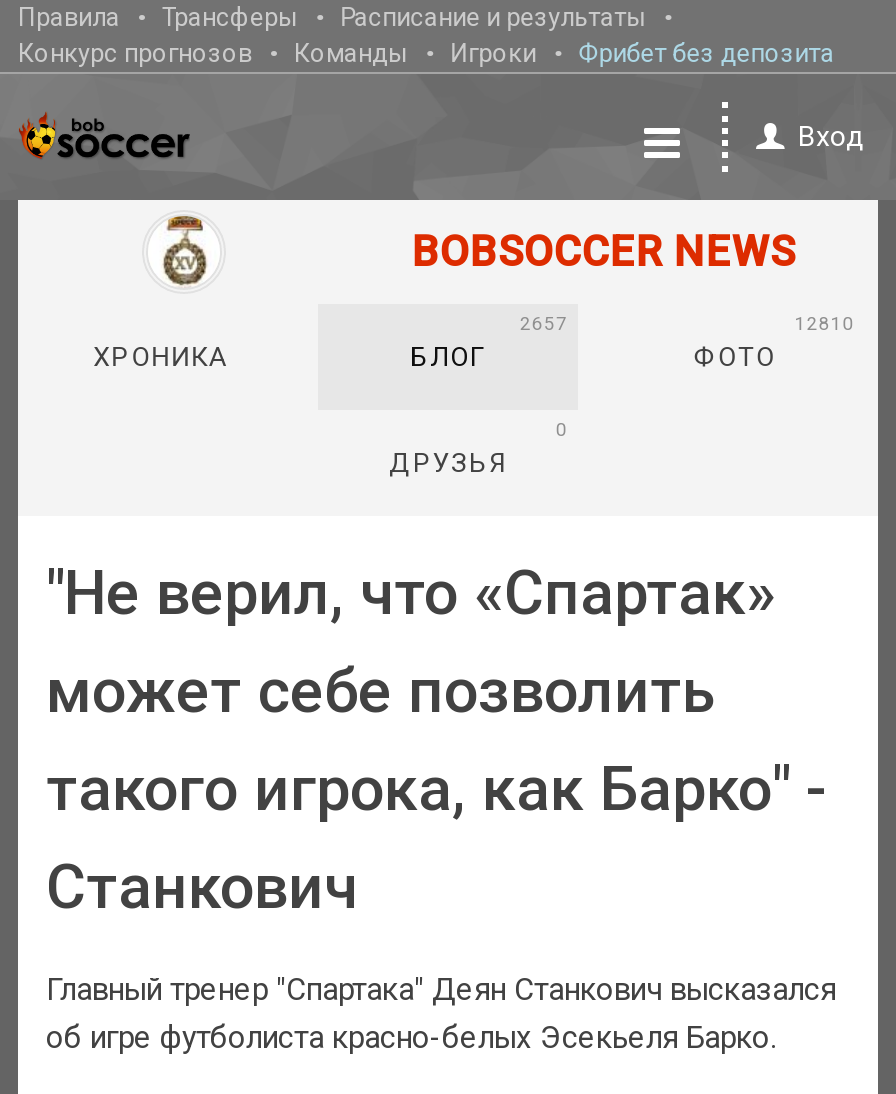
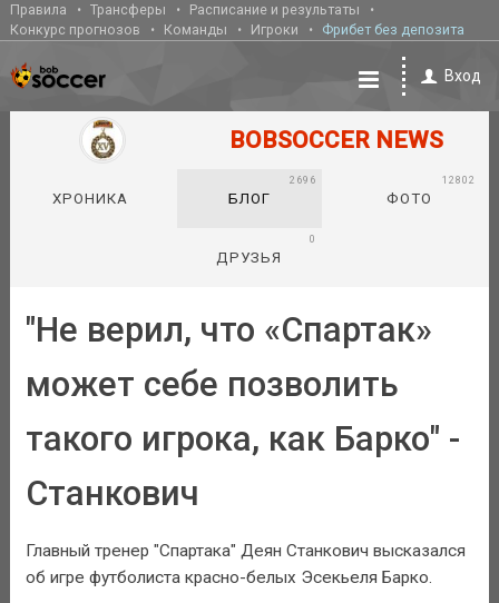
- 2657
+ 2696

- 12810
+ 12802
